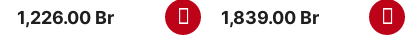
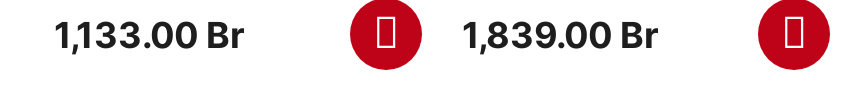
- 1,226.00 Br
+ 1,133.00 Br
